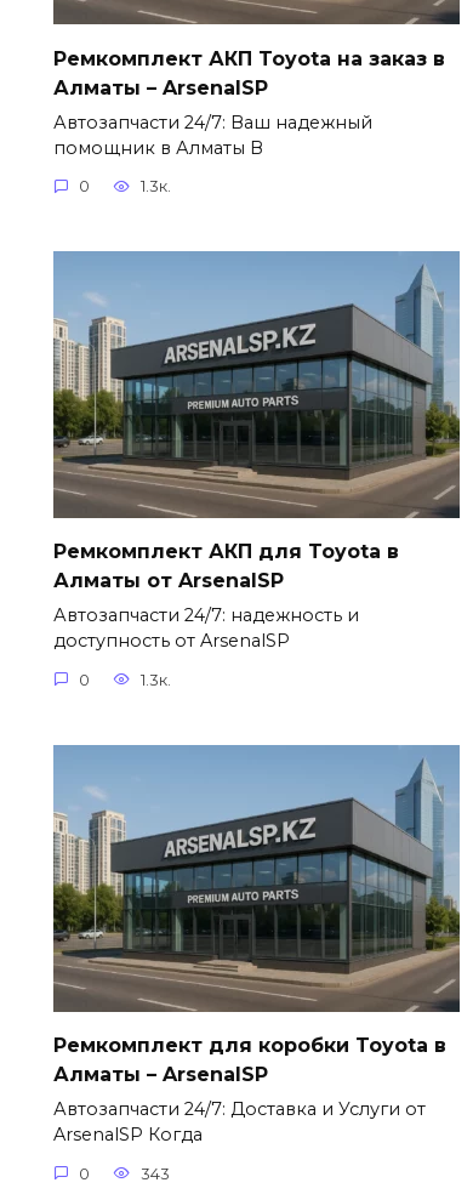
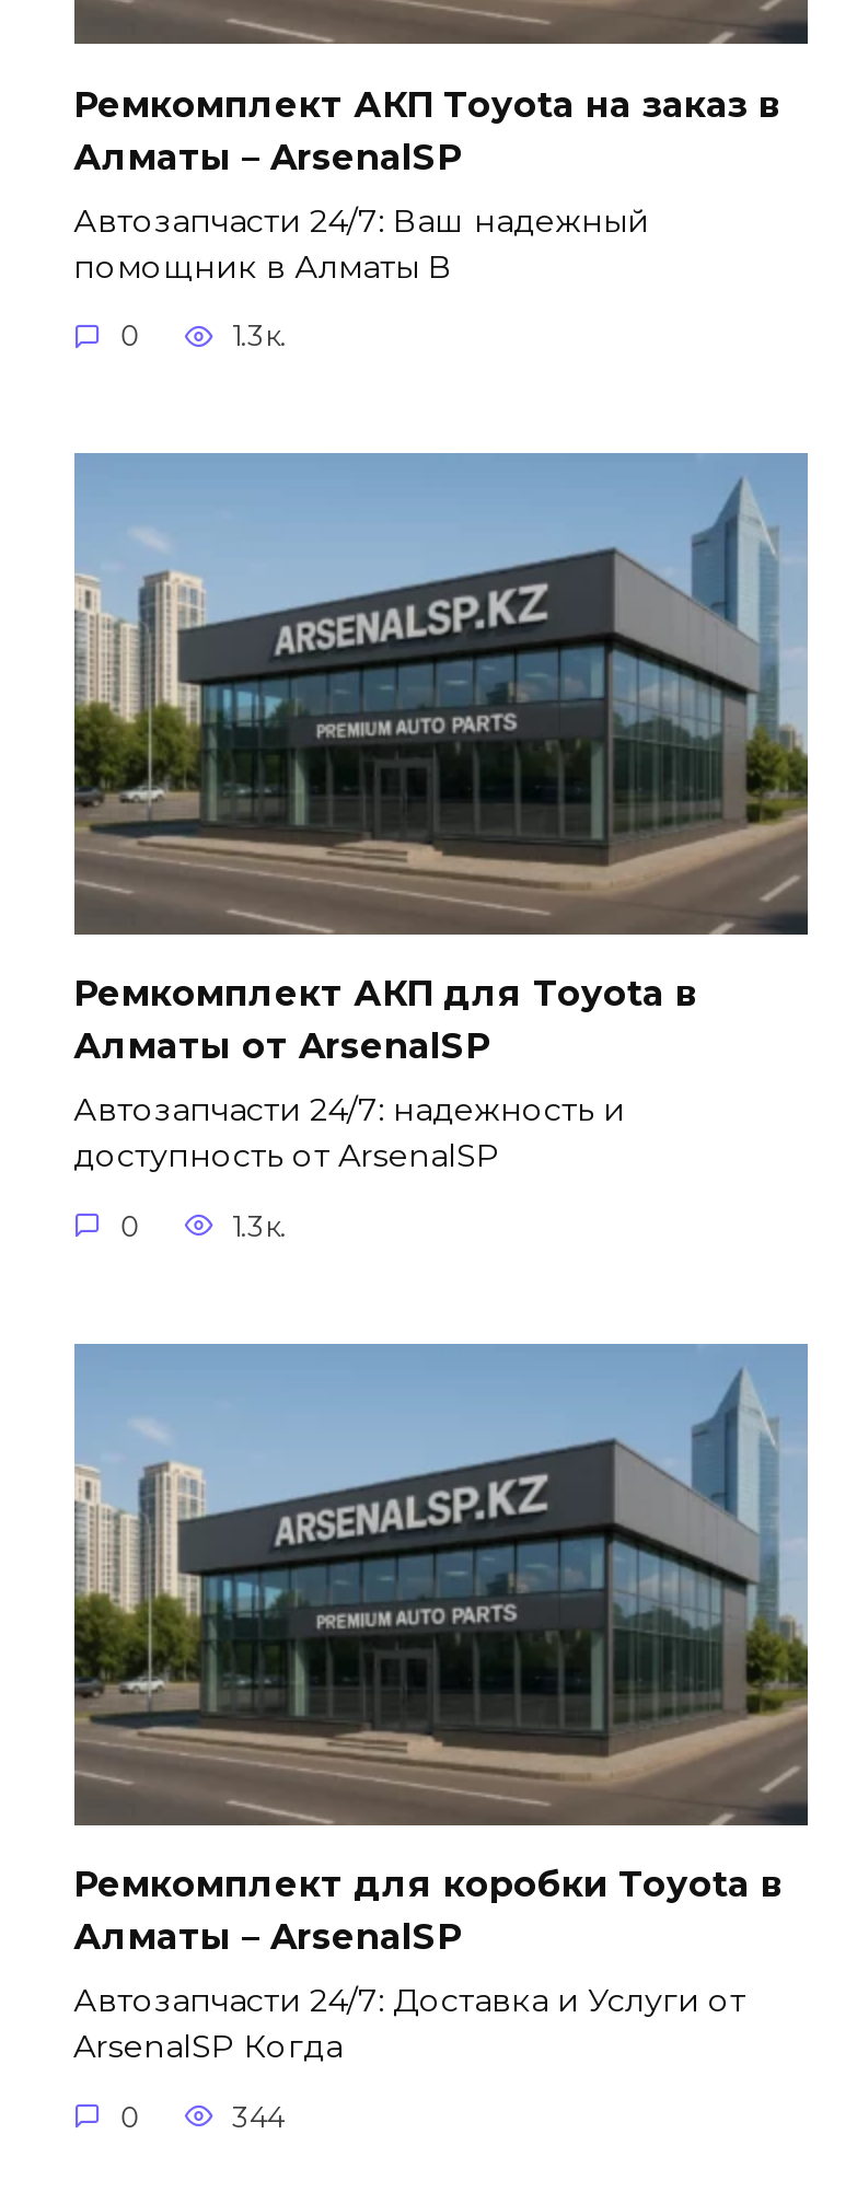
- 343
+ 344
